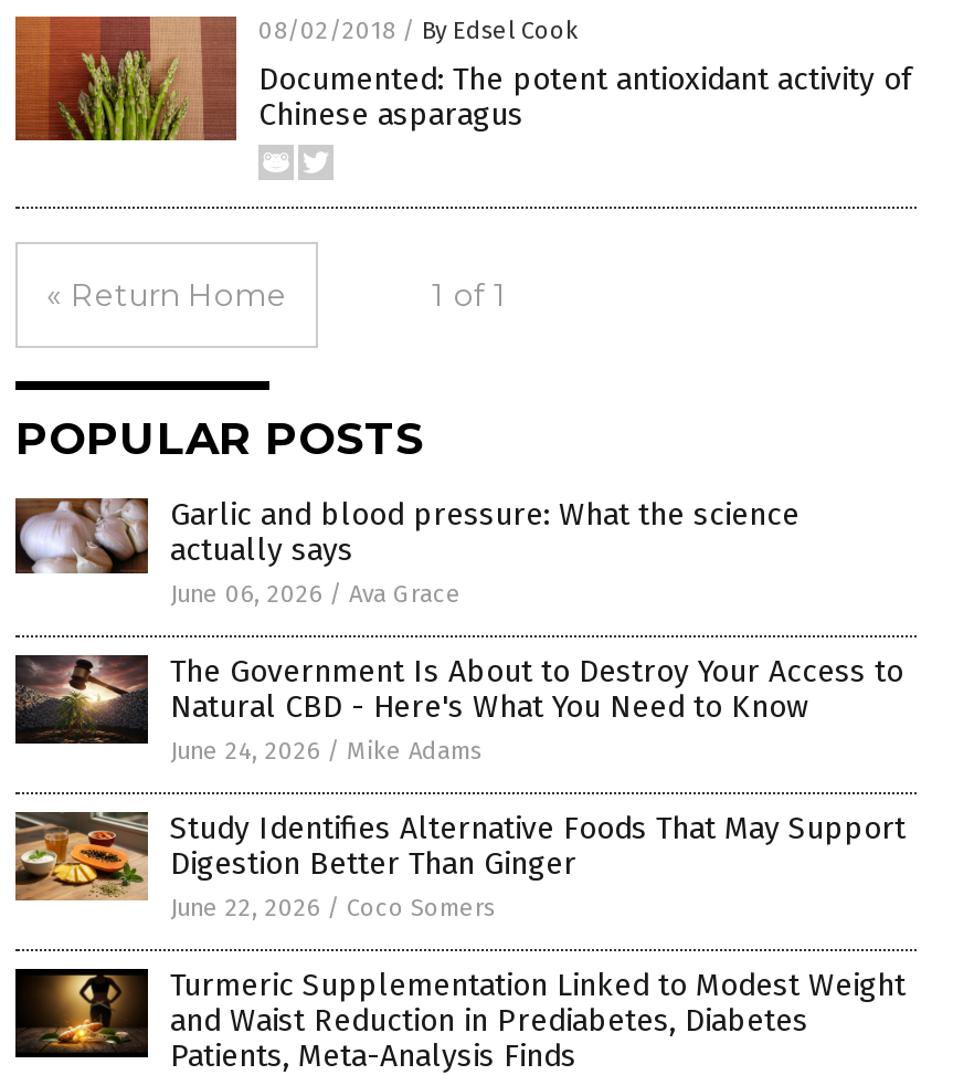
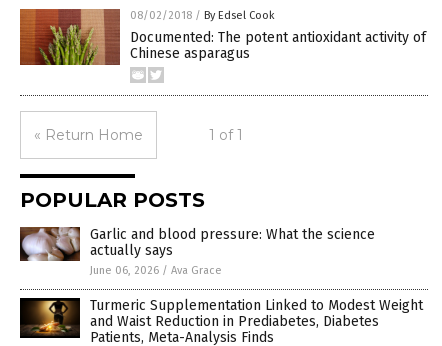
- [image]
- The Government Is About to Destroy Your Access to
- Natural CBD - Here's What You Need to Know
- June 24, 2026 / Mike Adams
- Study Identifies Alternative Foods That May Support
- Digestion Better Than Ginger
- June 22, 2026 / Coco Somers

- [image]
